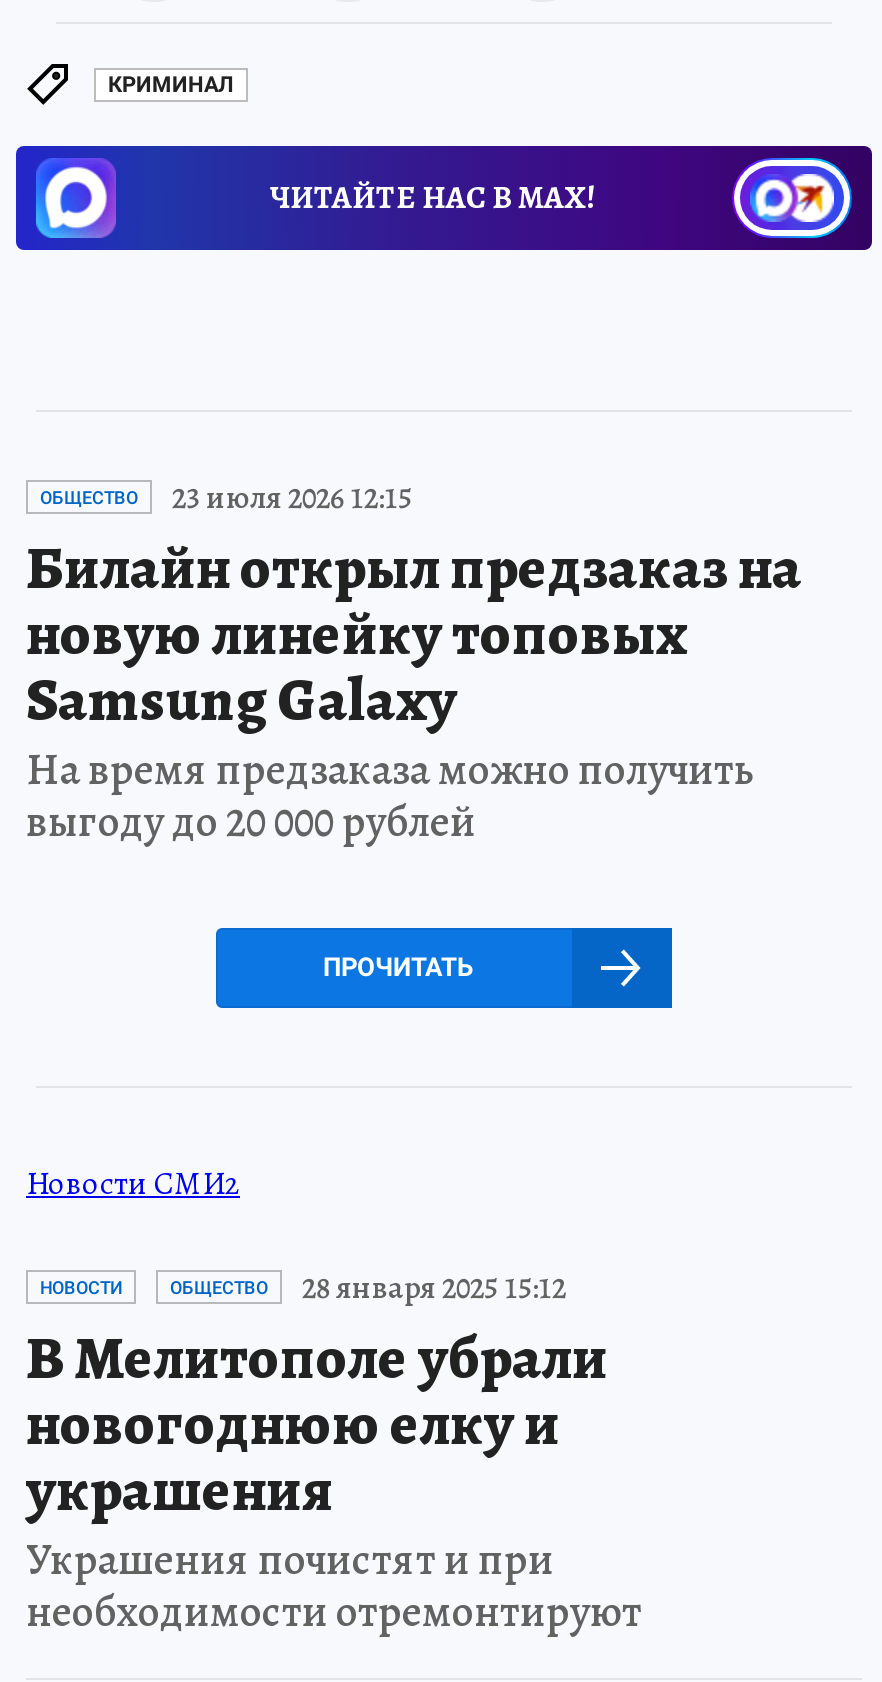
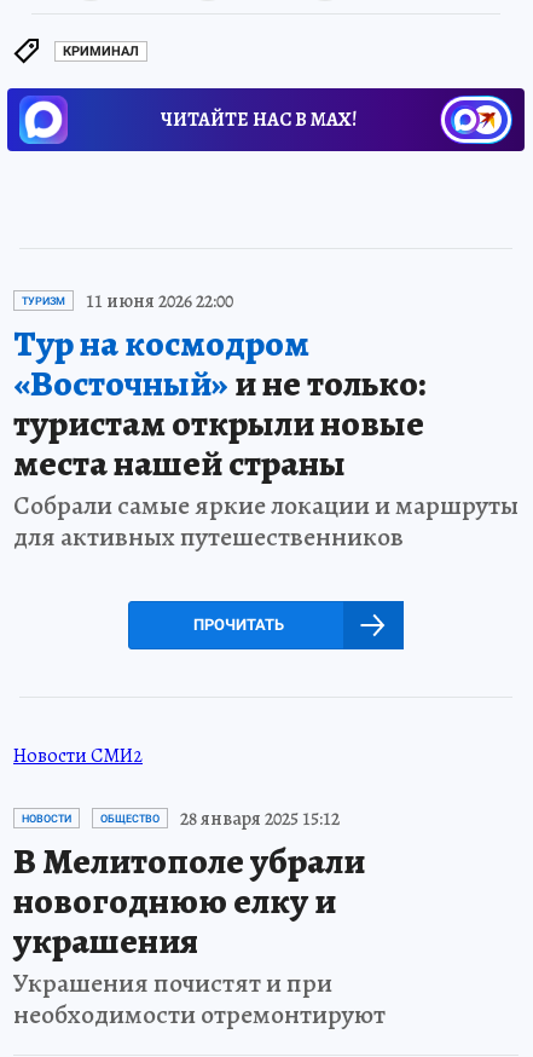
- ОБЩЕСТВО
- 23 июля 2026 12:15
- Билайн открыл предзаказ на
- новую линейку топовых
- Samsung Galaxy
- На время предзаказа можно получить
- выгоду до 20 000 рублей
+ ТУРИЗМ
+ 11 июня 2026 22:00
+ Тур на космодром
+ «Восточный»и не только:
+ туристам открыли новые
+ места нашей страны
+ Собрали самые яркие локации и маршруты
+ для активных путешественников
